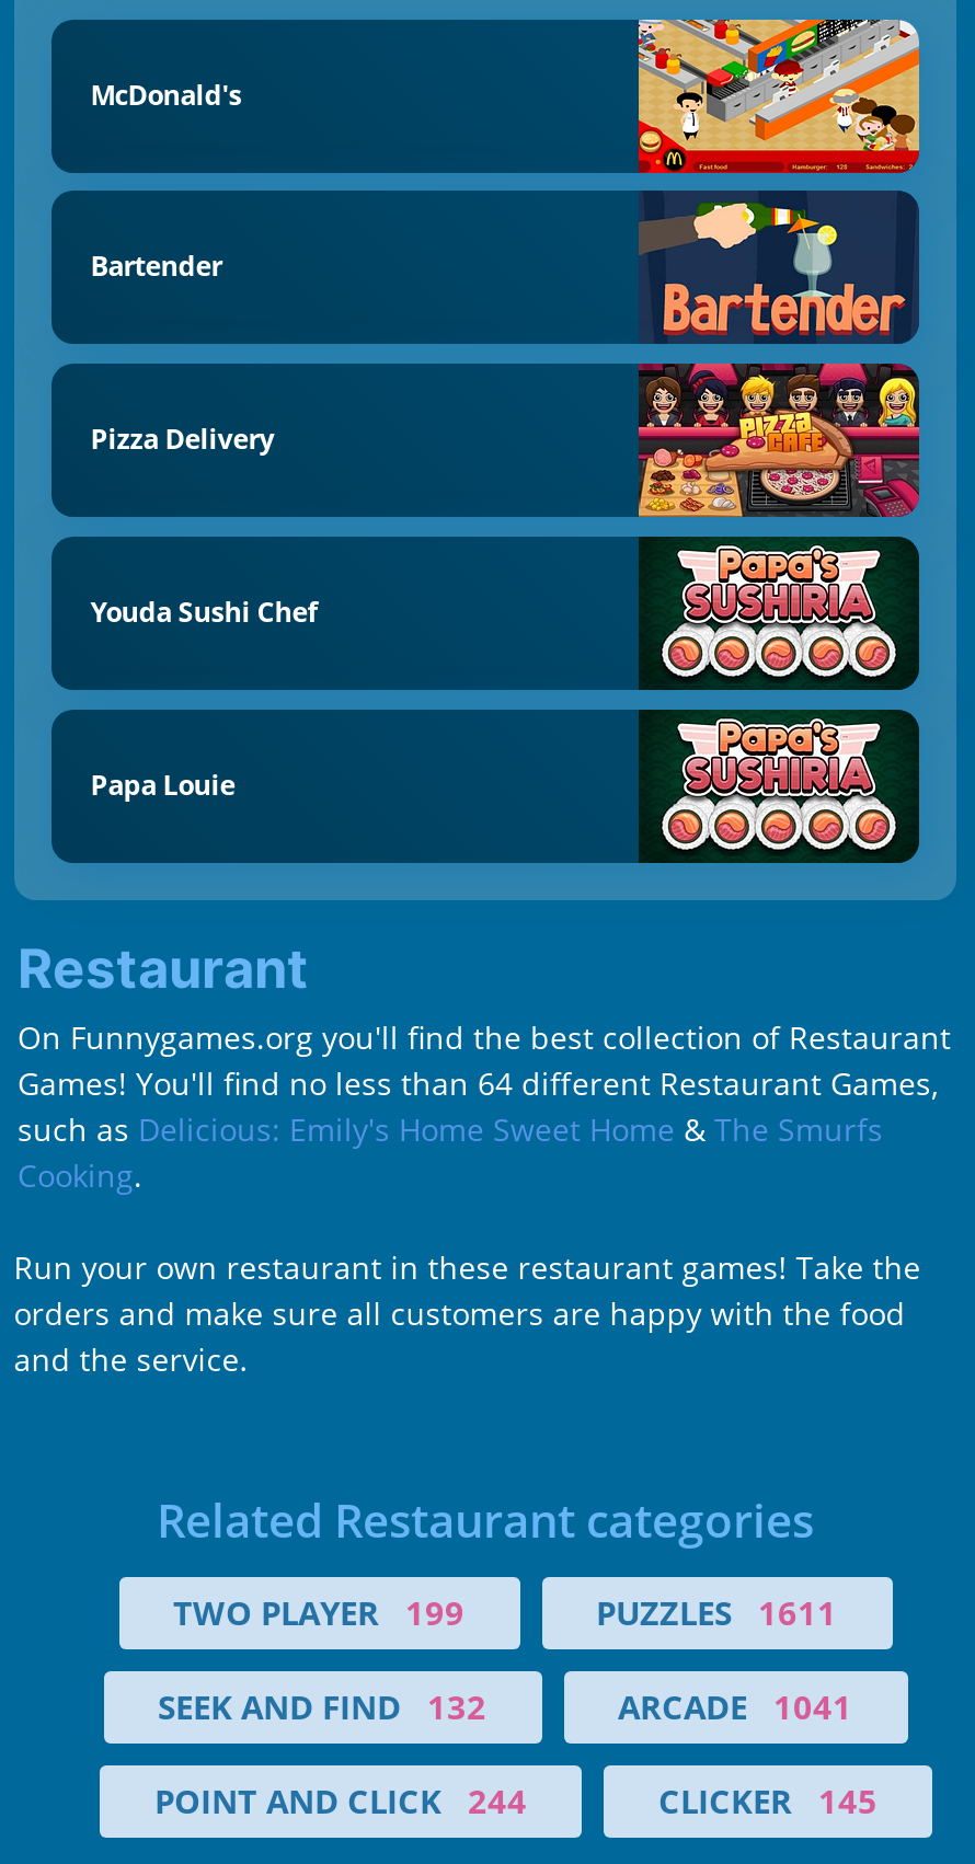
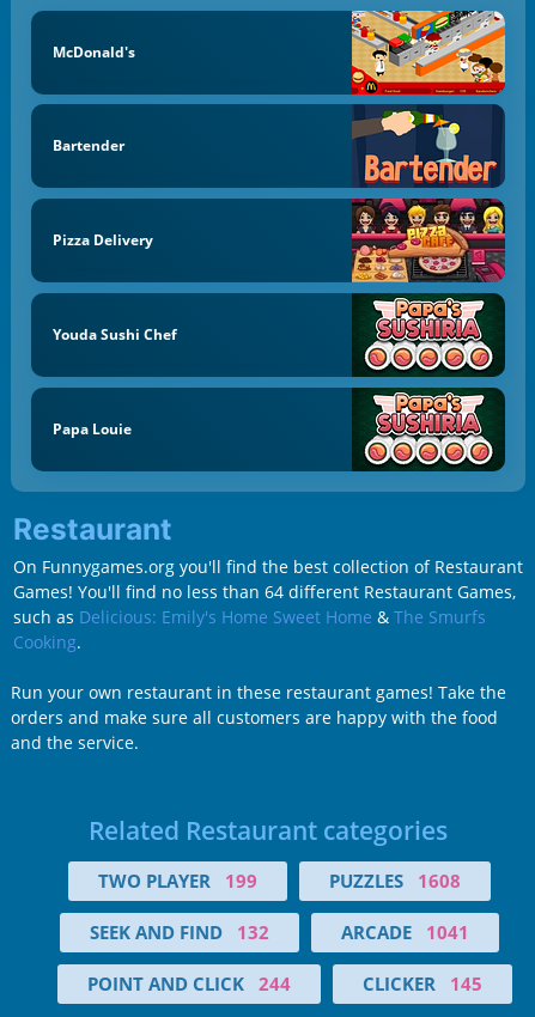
- PUZZLES 1611
+ PUZZLES 1608
